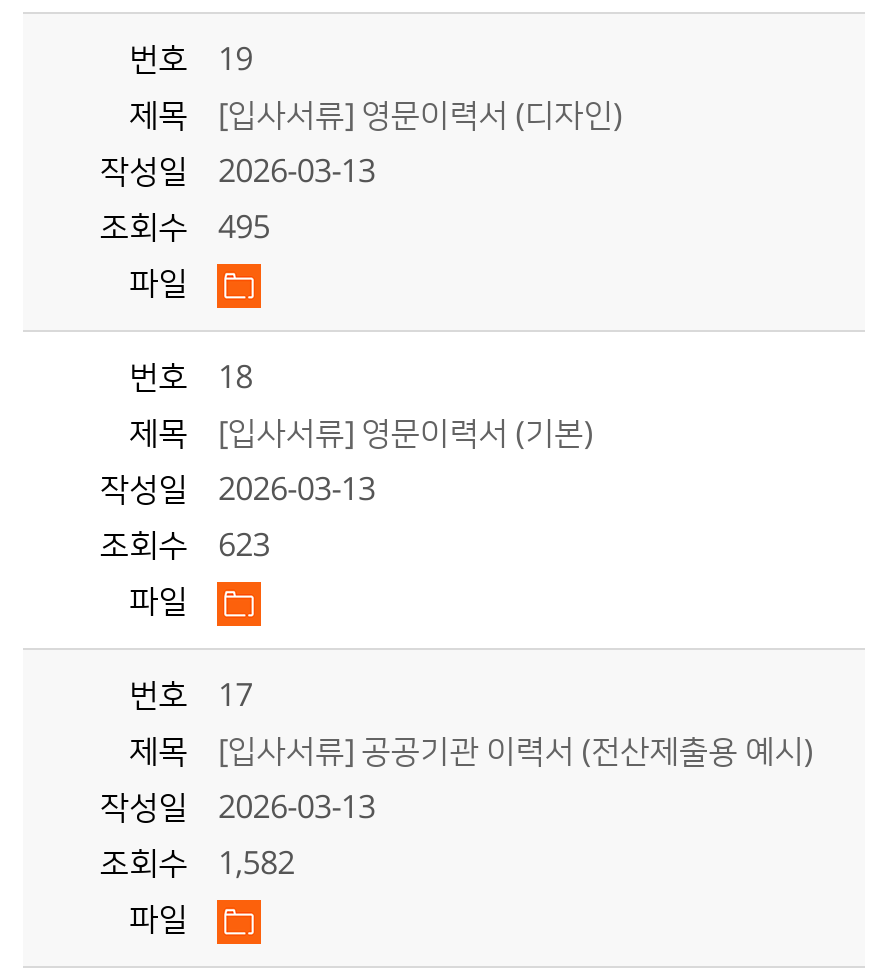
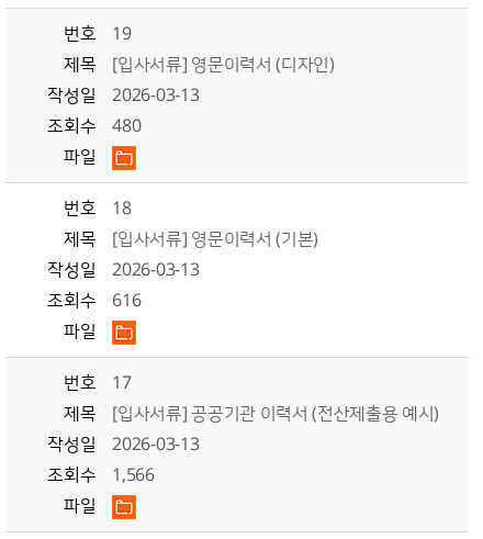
- 조회수 495
+ 조회수 480

- 조회수 623
+ 조회수 616

- 조회수 1,582
+ 조회수 1,566
